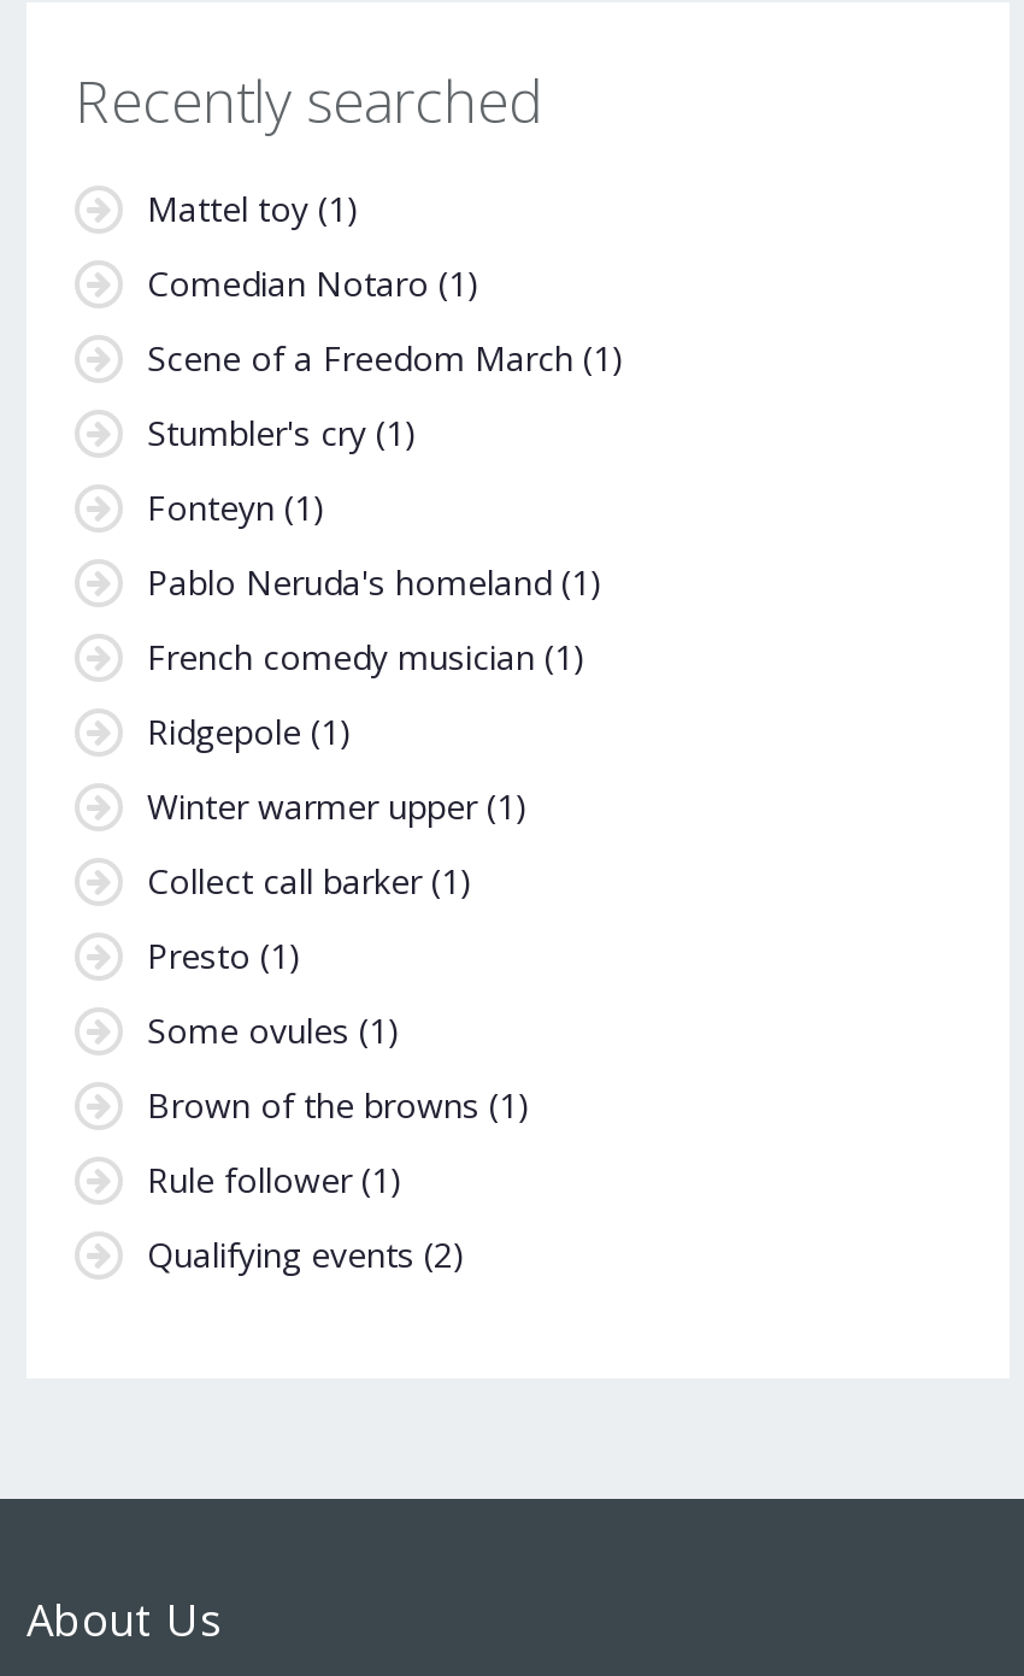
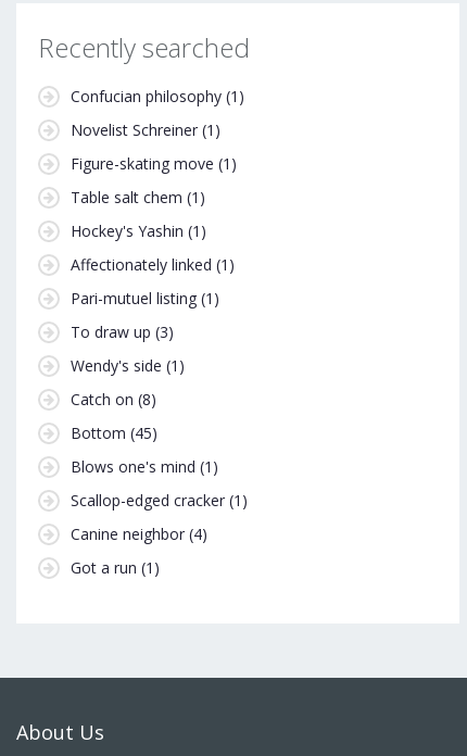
- Mattel toy (1)
+ Confucian philosophy (1)

- Comedian Notaro (1)
+ Novelist Schreiner (1)

- Scene of a Freedom March (1)
+ Figure-skating move (1)

- Stumbler's cry (1)
+ Table salt chem (1)

- Fonteyn (1)
+ Hockey's Yashin (1)

- Pablo Neruda's homeland (1)
+ Affectionately linked (1)

- French comedy musician (1)
+ Pari-mutuel listing (1)

- Ridgepole (1)
+ To draw up (3)

- Winter warmer upper (1)
+ Wendy's side (1)

- Collect call barker (1)
+ Catch on (8)

- Presto (1)
+ Bottom (45)

- Some ovules (1)
+ Blows one's mind (1)

- Brown of the browns (1)
+ Scallop-edged cracker (1)

- Rule follower (1)
+ Canine neighbor (4)

- Qualifying events (2)
+ Got a run (1)
